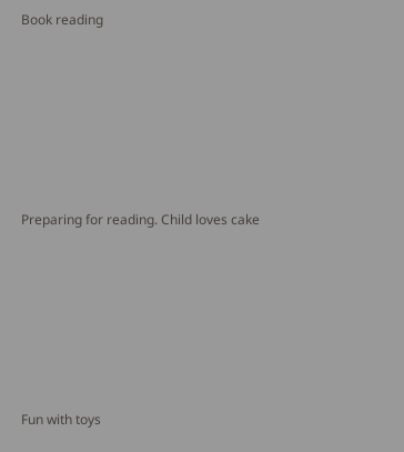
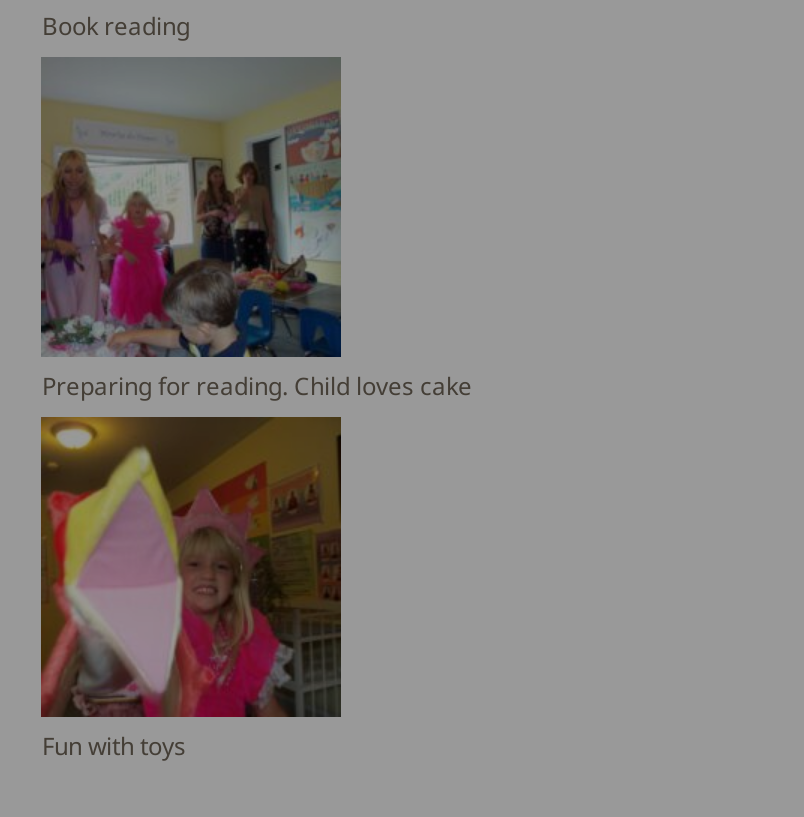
+ [image]

+ [image]
